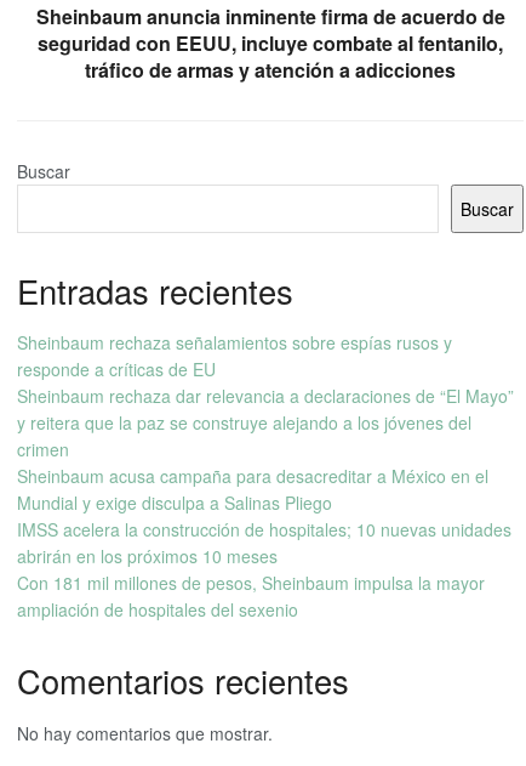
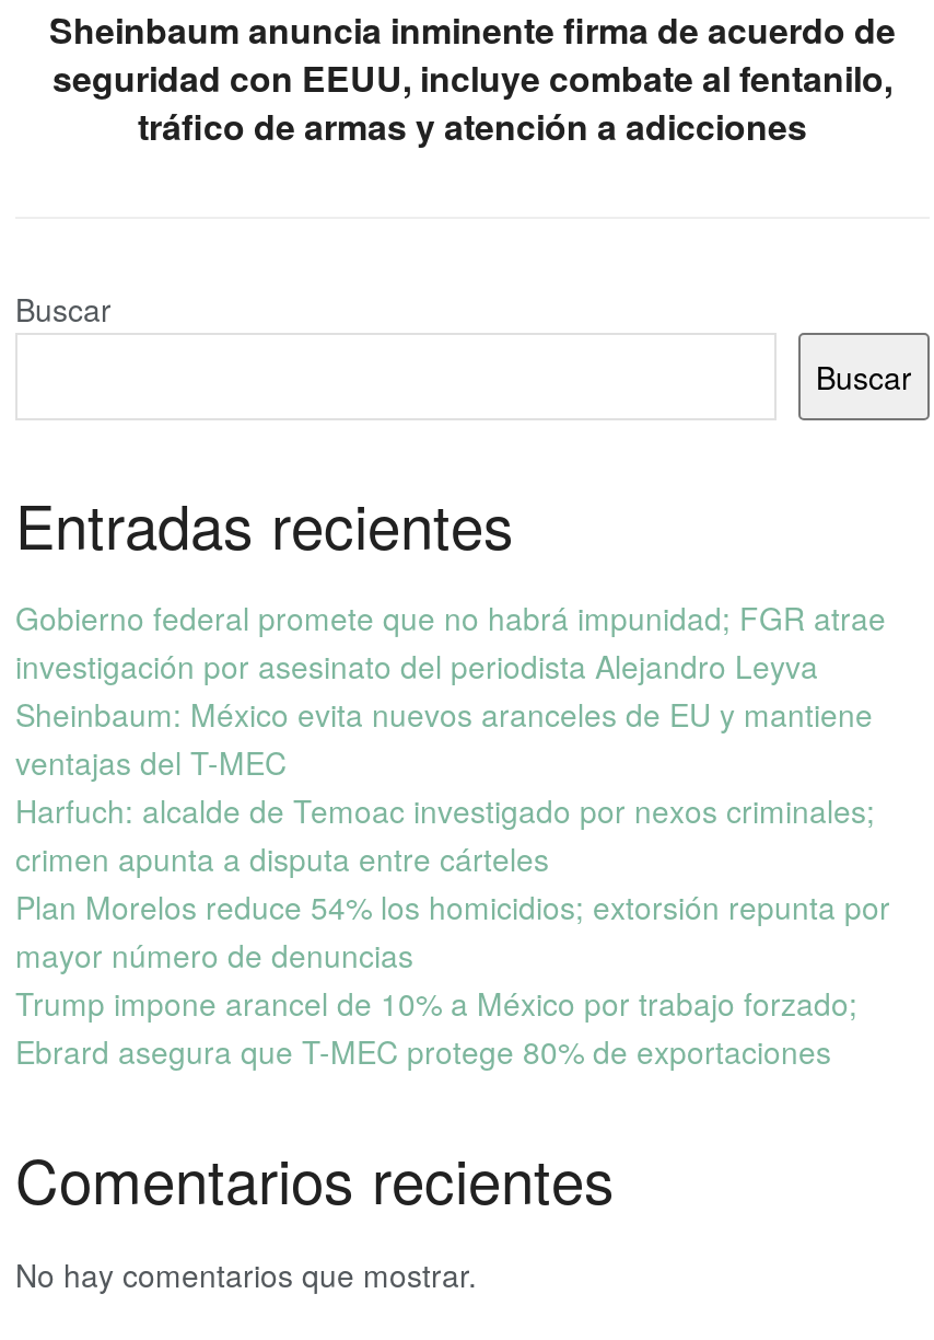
- Sheinbaum rechaza señalamientos sobre espías rusos y
- responde a críticas de EU
- Sheinbaum rechaza dar relevancia a declaraciones de “El Mayo”
- y reitera que la paz se construye alejando a los jóvenes del
- crimen
- Sheinbaum acusa campaña para desacreditar a México en el
- Mundial y exige disculpa a Salinas Pliego
- IMSS acelera la construcción de hospitales; 10 nuevas unidades
- abrirán en los próximos 10 meses
- Con 181 mil millones de pesos, Sheinbaum impulsa la mayor
- ampliación de hospitales del sexenio
+ Gobierno federal promete que no habrá impunidad; FGR atrae
+ investigación por asesinato del periodista Alejandro Leyva
+ Sheinbaum: México evita nuevos aranceles de EU y mantiene
+ ventajas del T-MEC
+ Harfuch: alcalde de Temoac investigado por nexos criminales;
+ crimen apunta a disputa entre cárteles
+ Plan Morelos reduce 54% los homicidios; extorsión repunta por
+ mayor número de denuncias
+ Trump impone arancel de 10% a México por trabajo forzado;
+ Ebrard asegura que T-MEC protege 80% de exportaciones
